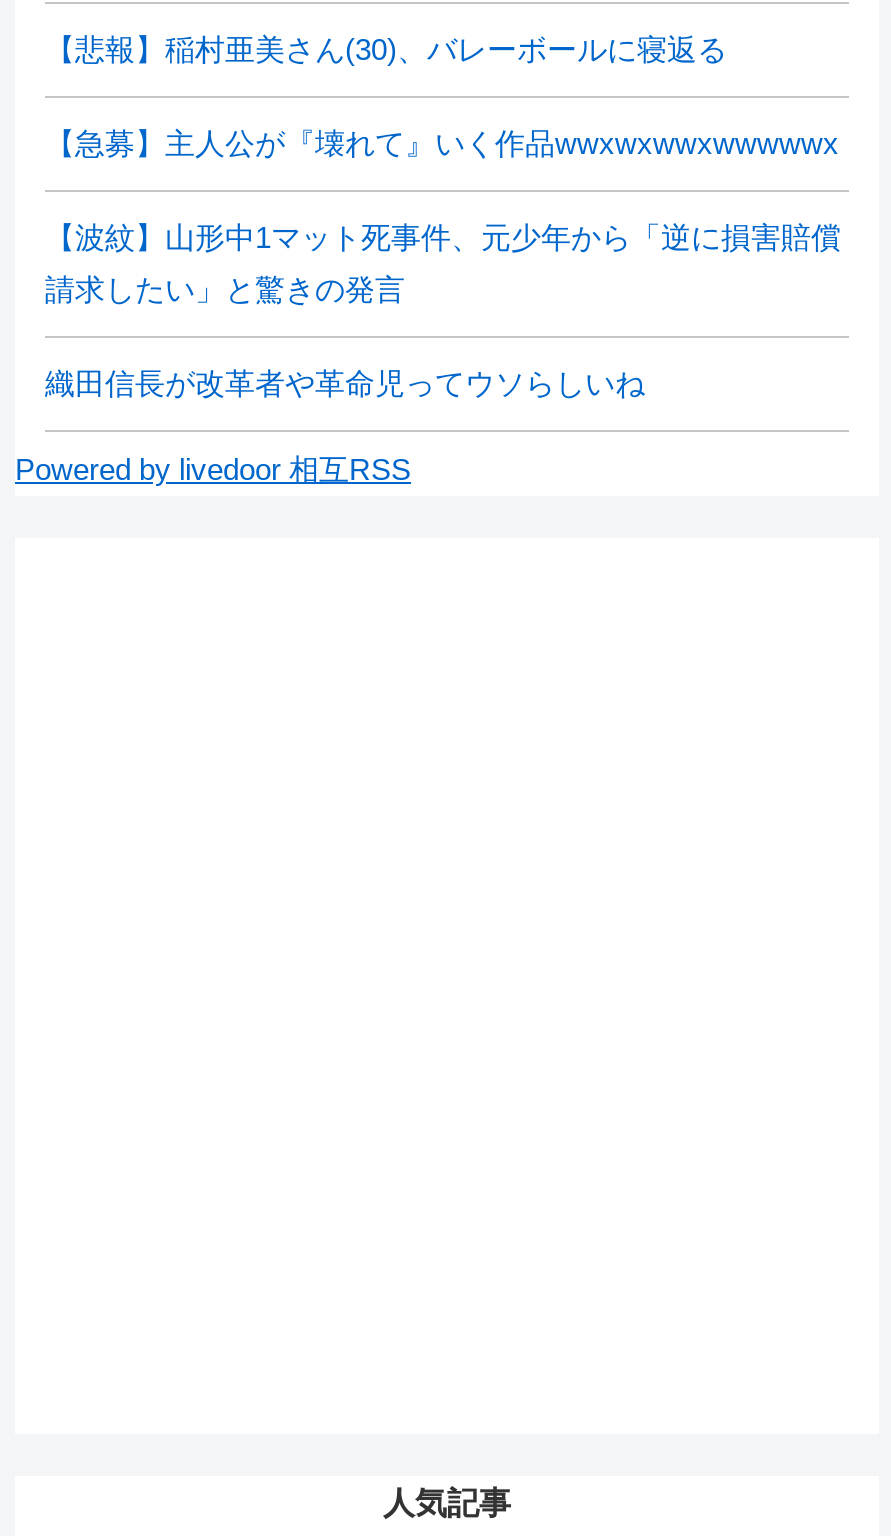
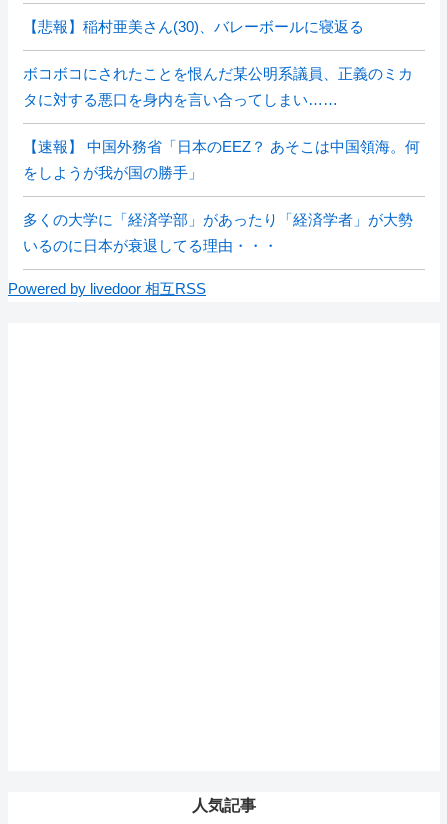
- 【急募】主人公が『壊れて』いく作品wwxwxwwxwwwwwx
- 【波紋】山形中1マット死事件、元少年から「逆に損害賠償
- 請求したい」と驚きの発言
- 織田信長が改革者や革命児ってウソらしいね
+ ボコボコにされたことを恨んだ某公明系議員、正義のミカ
+ タに対する悪口を身内を言い合ってしまい……
+ 【速報】 中国外務省「日本のEEZ？ あそこは中国領海。何
+ をしようが我が国の勝手」
+ 多くの大学に「経済学部」があったり「経済学者」が大勢
+ いるのに日本が衰退してる理由・・・
